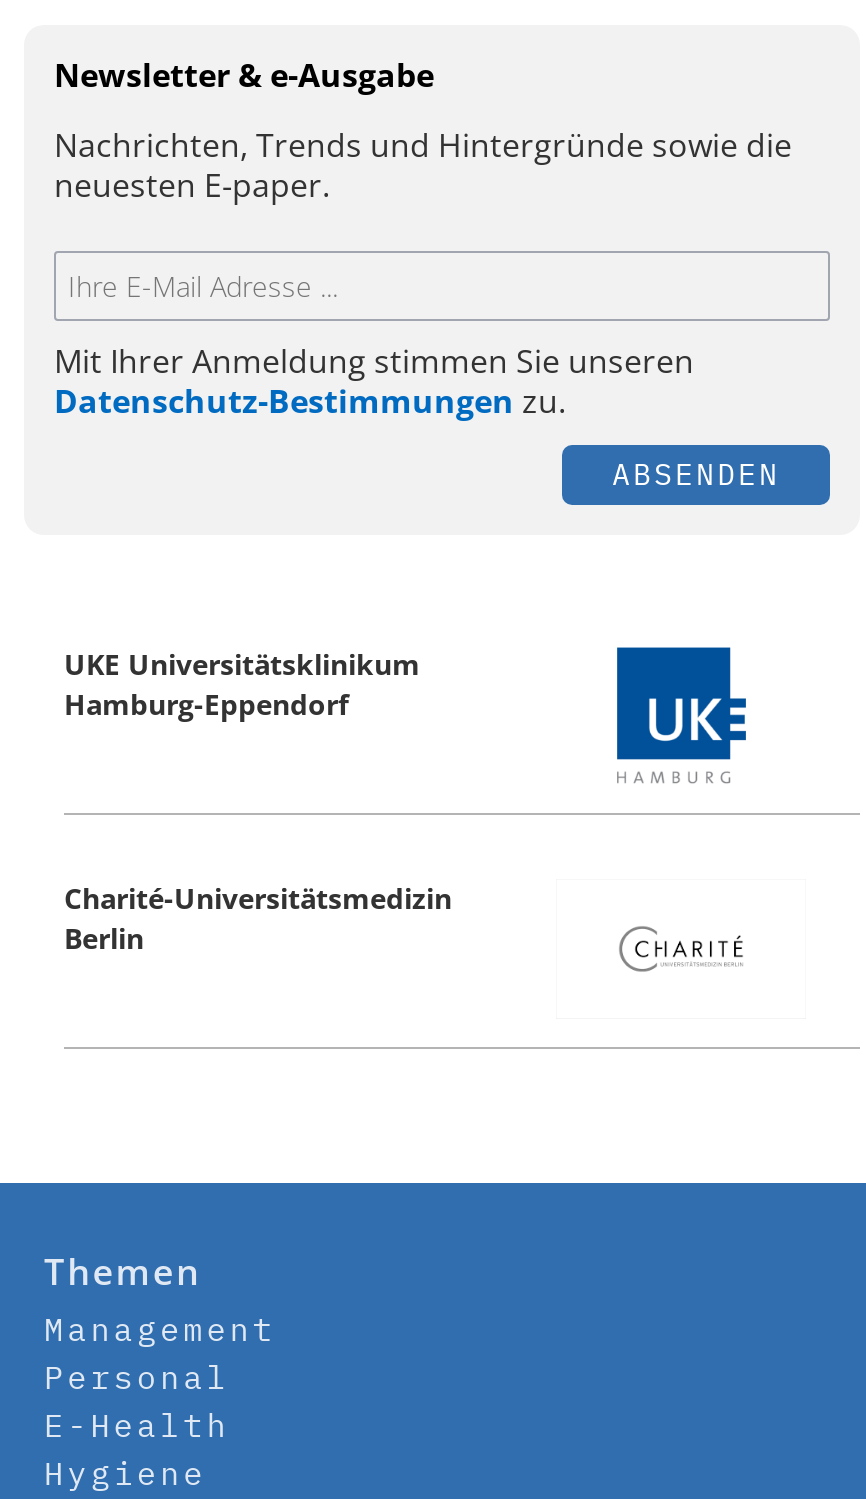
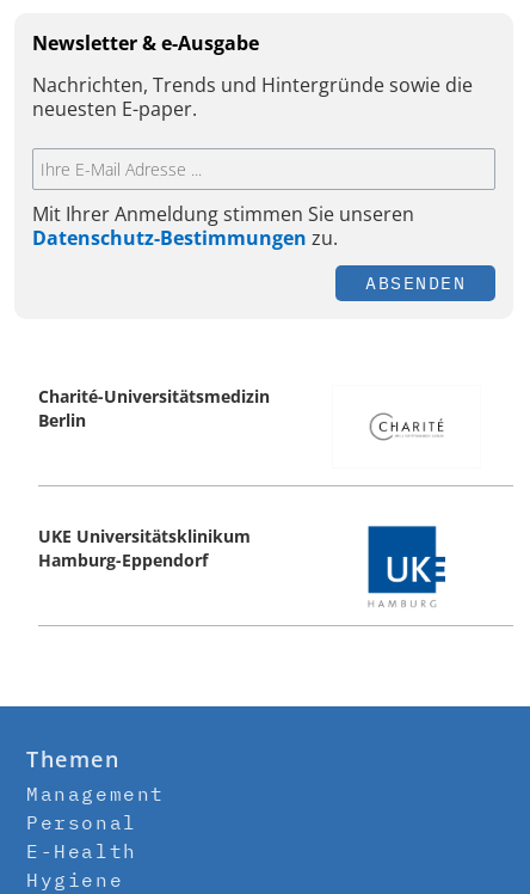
moved down: UKE Universitätsklinikum | Hamburg-Eppendorf

moved up: Charité-Universitätsmedizin | Berlin
